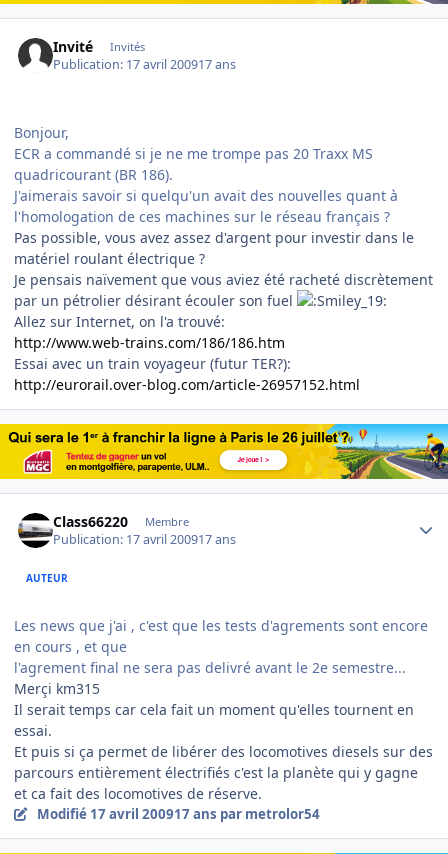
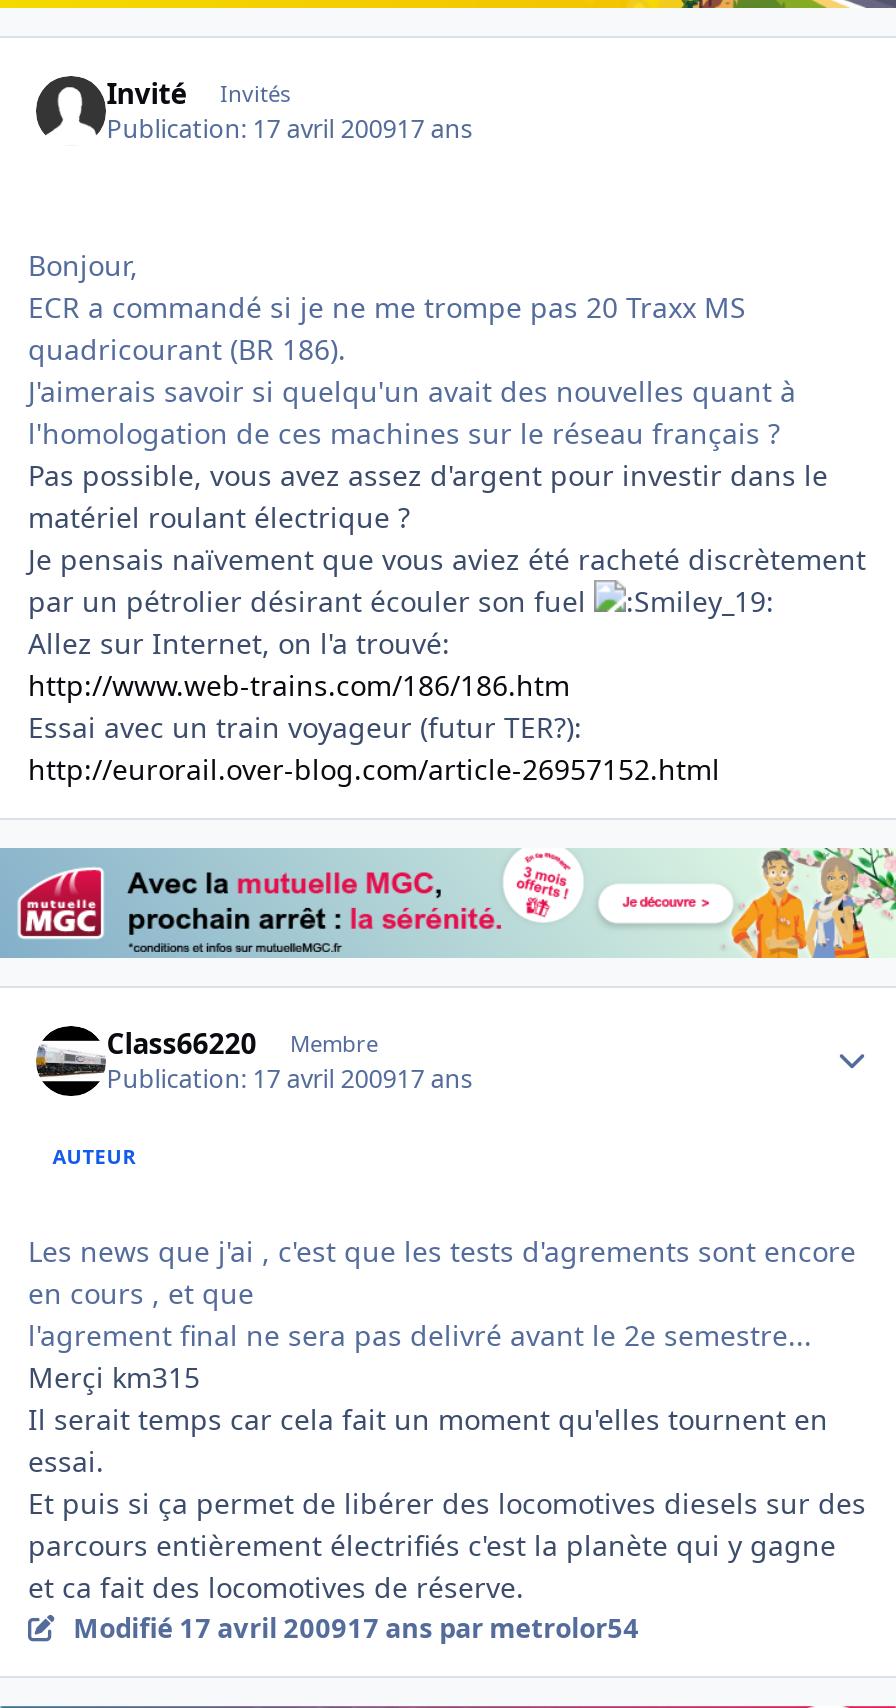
- [image]
+ [image]
